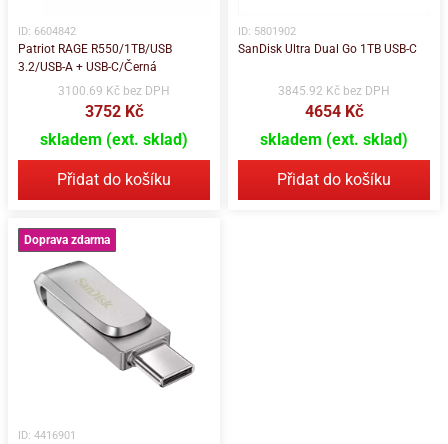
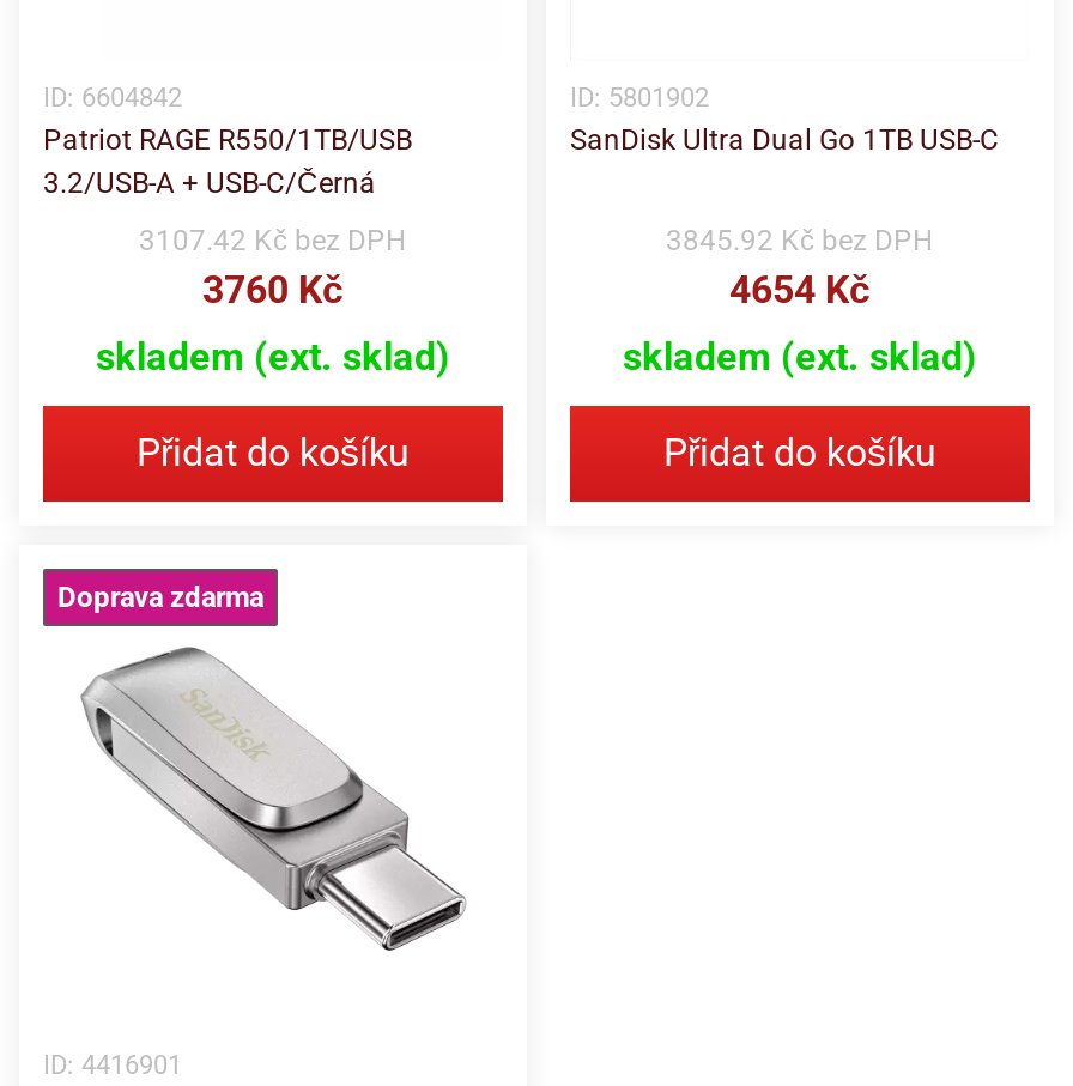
- 3100.69 Kč bez DPH
+ 3107.42 Kč bez DPH

- 3752 Kč
+ 3760 Kč
